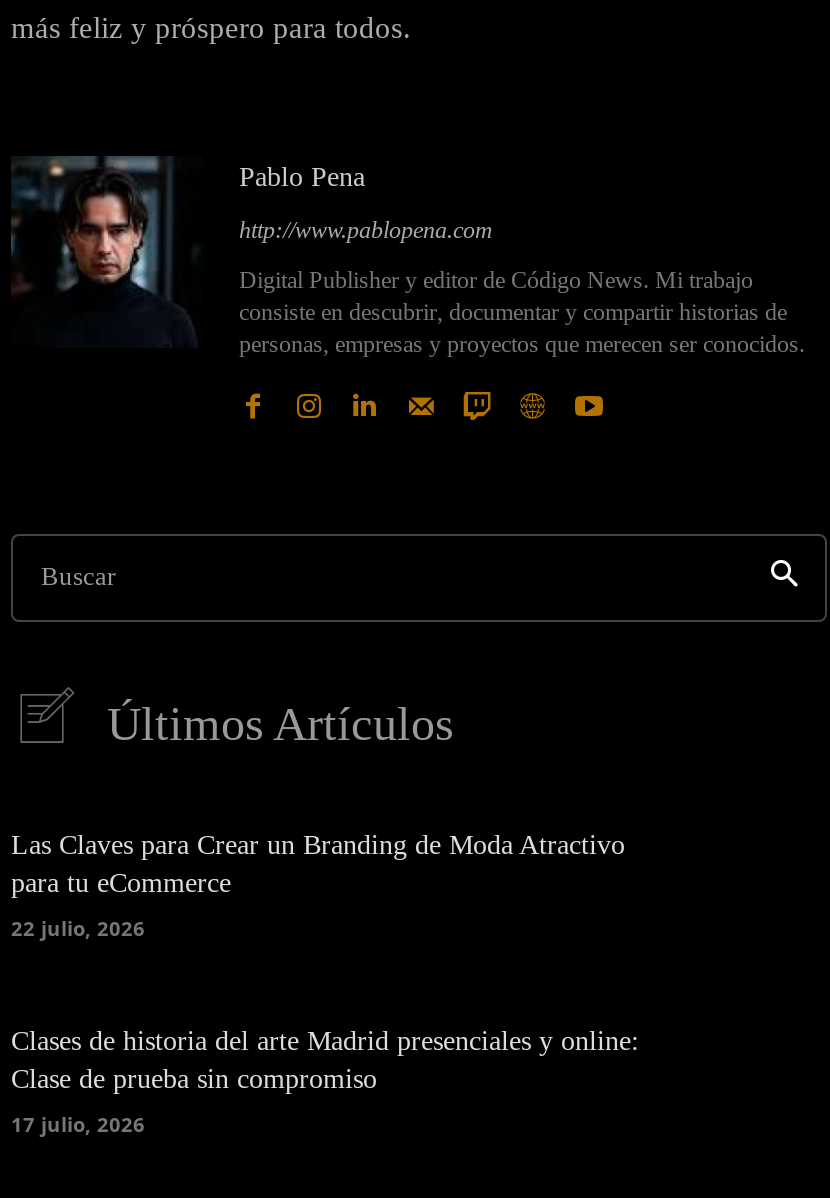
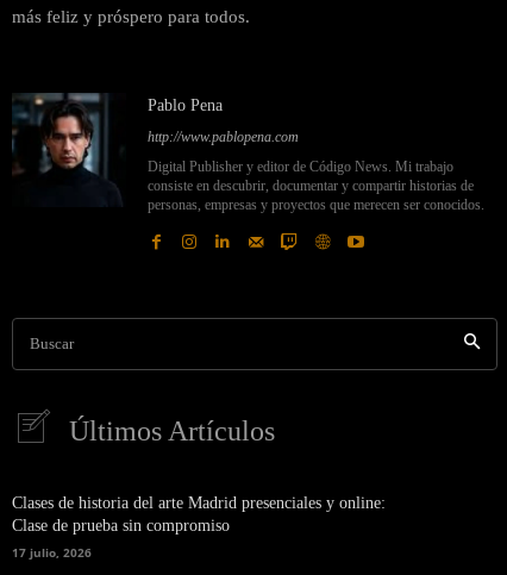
- Las Claves para Crear un Branding de Moda Atractivo
- para tu eCommerce
- 22 julio, 2026
